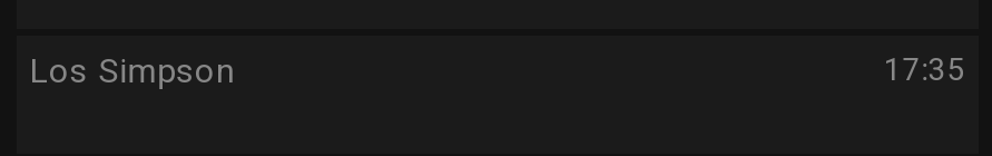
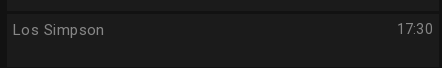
- 17:35
+ 17:30
